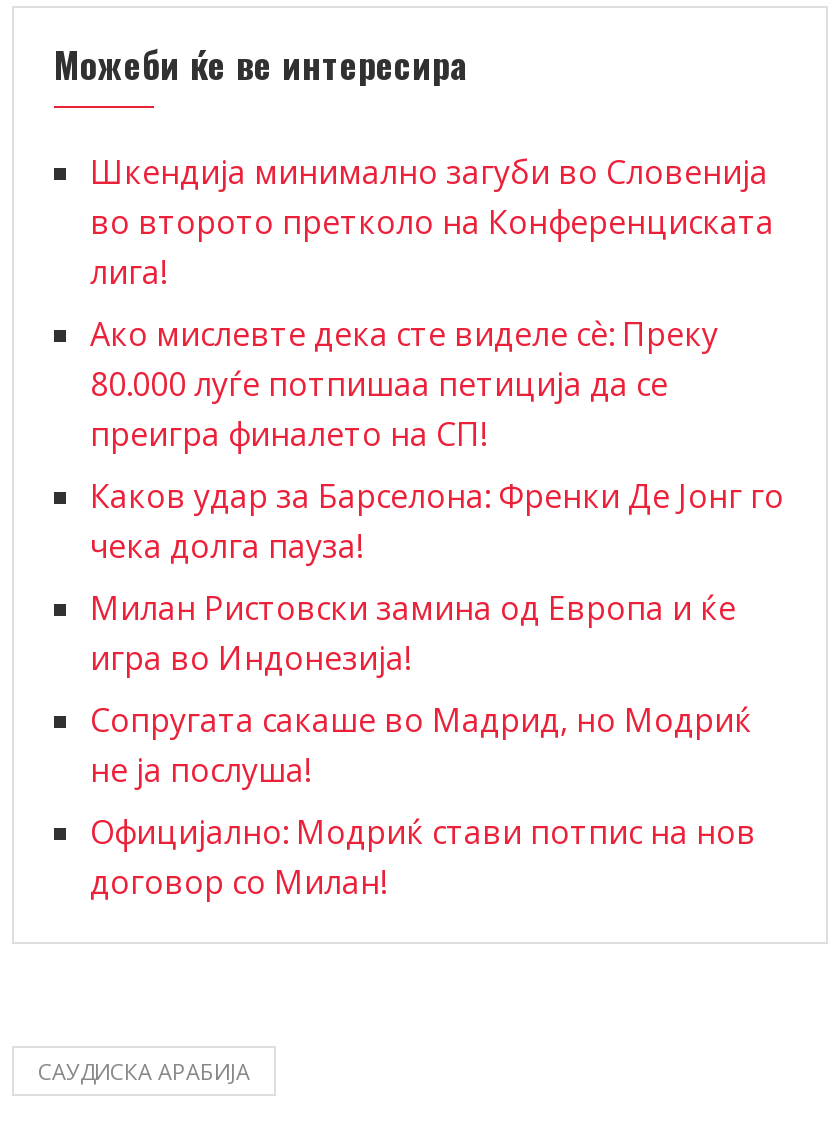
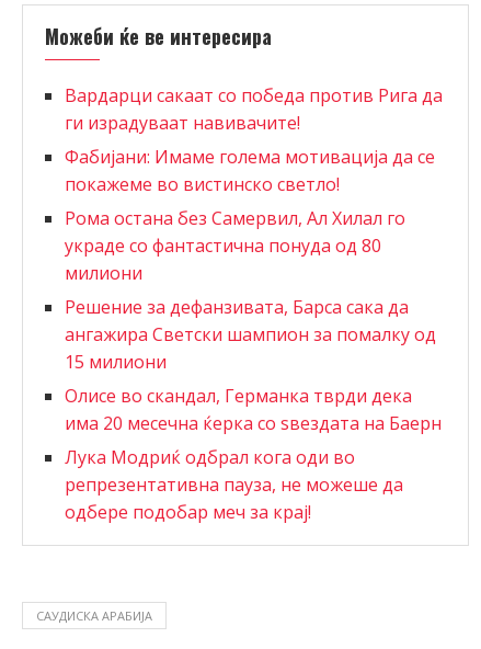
- Шкендија минимално загуби во Словенија
- во второто претколо на Конференциската
- лига!
- Ако мислевте дека сте виделе сè: Преку
- 80.000 луѓе потпишаа петиција да се
- преигра финалето на СП!
- Каков удар за Барселона: Френки Де Јонг го
- чека долга пауза!
- Милан Ристовски замина од Европа и ќе
- игра во Индонезија!
- Сопругата сакаше во Мадрид, но Модриќ
- не ја послуша!
- Официјално: Модриќ стави потпис на нов
- договор со Милан!
+ Вардарци сакаат со победа против Рига да
+ ги израдуваат навивачите!
+ Фабијани: Имаме голема мотивација да се
+ покажеме во вистинско светло!
+ Рома остана без Самервил, Ал Хилал го
+ украде со фантастична понуда од 80
+ милиони
+ Решение за дефанзивата, Барса сака да
+ ангажира Светски шампион за помалку од
+ 15 милиони
+ Олисе во скандал, Германка тврди дека
+ има 20 месечна ќерка со ѕвездата на Баерн
+ Лука Модриќ одбрал кога оди во
+ репрезентативна пауза, не можеше да
+ одбере подобар меч за крај!
